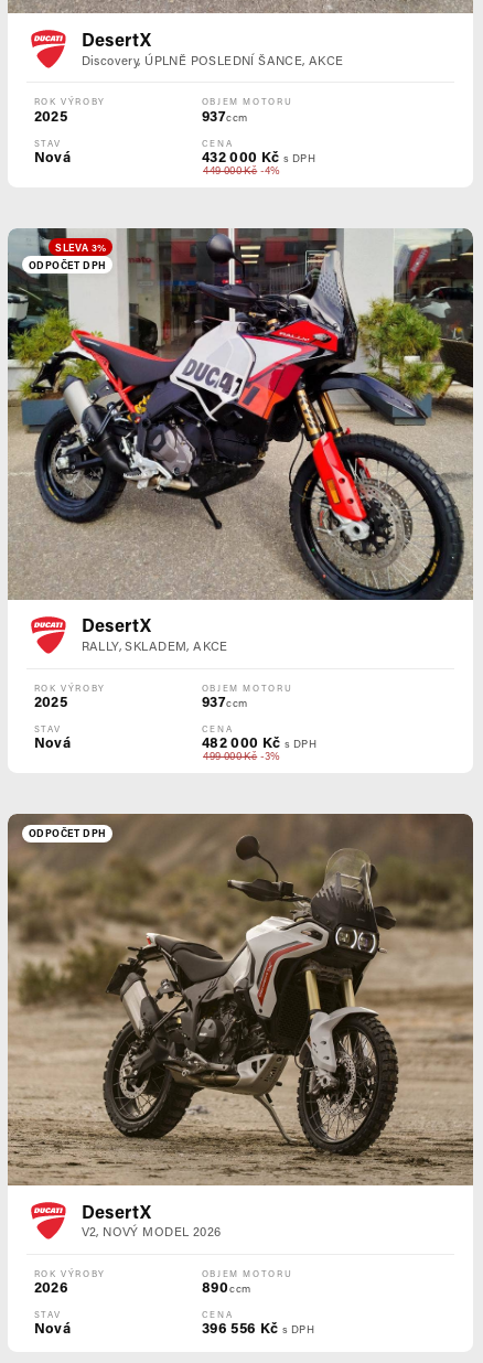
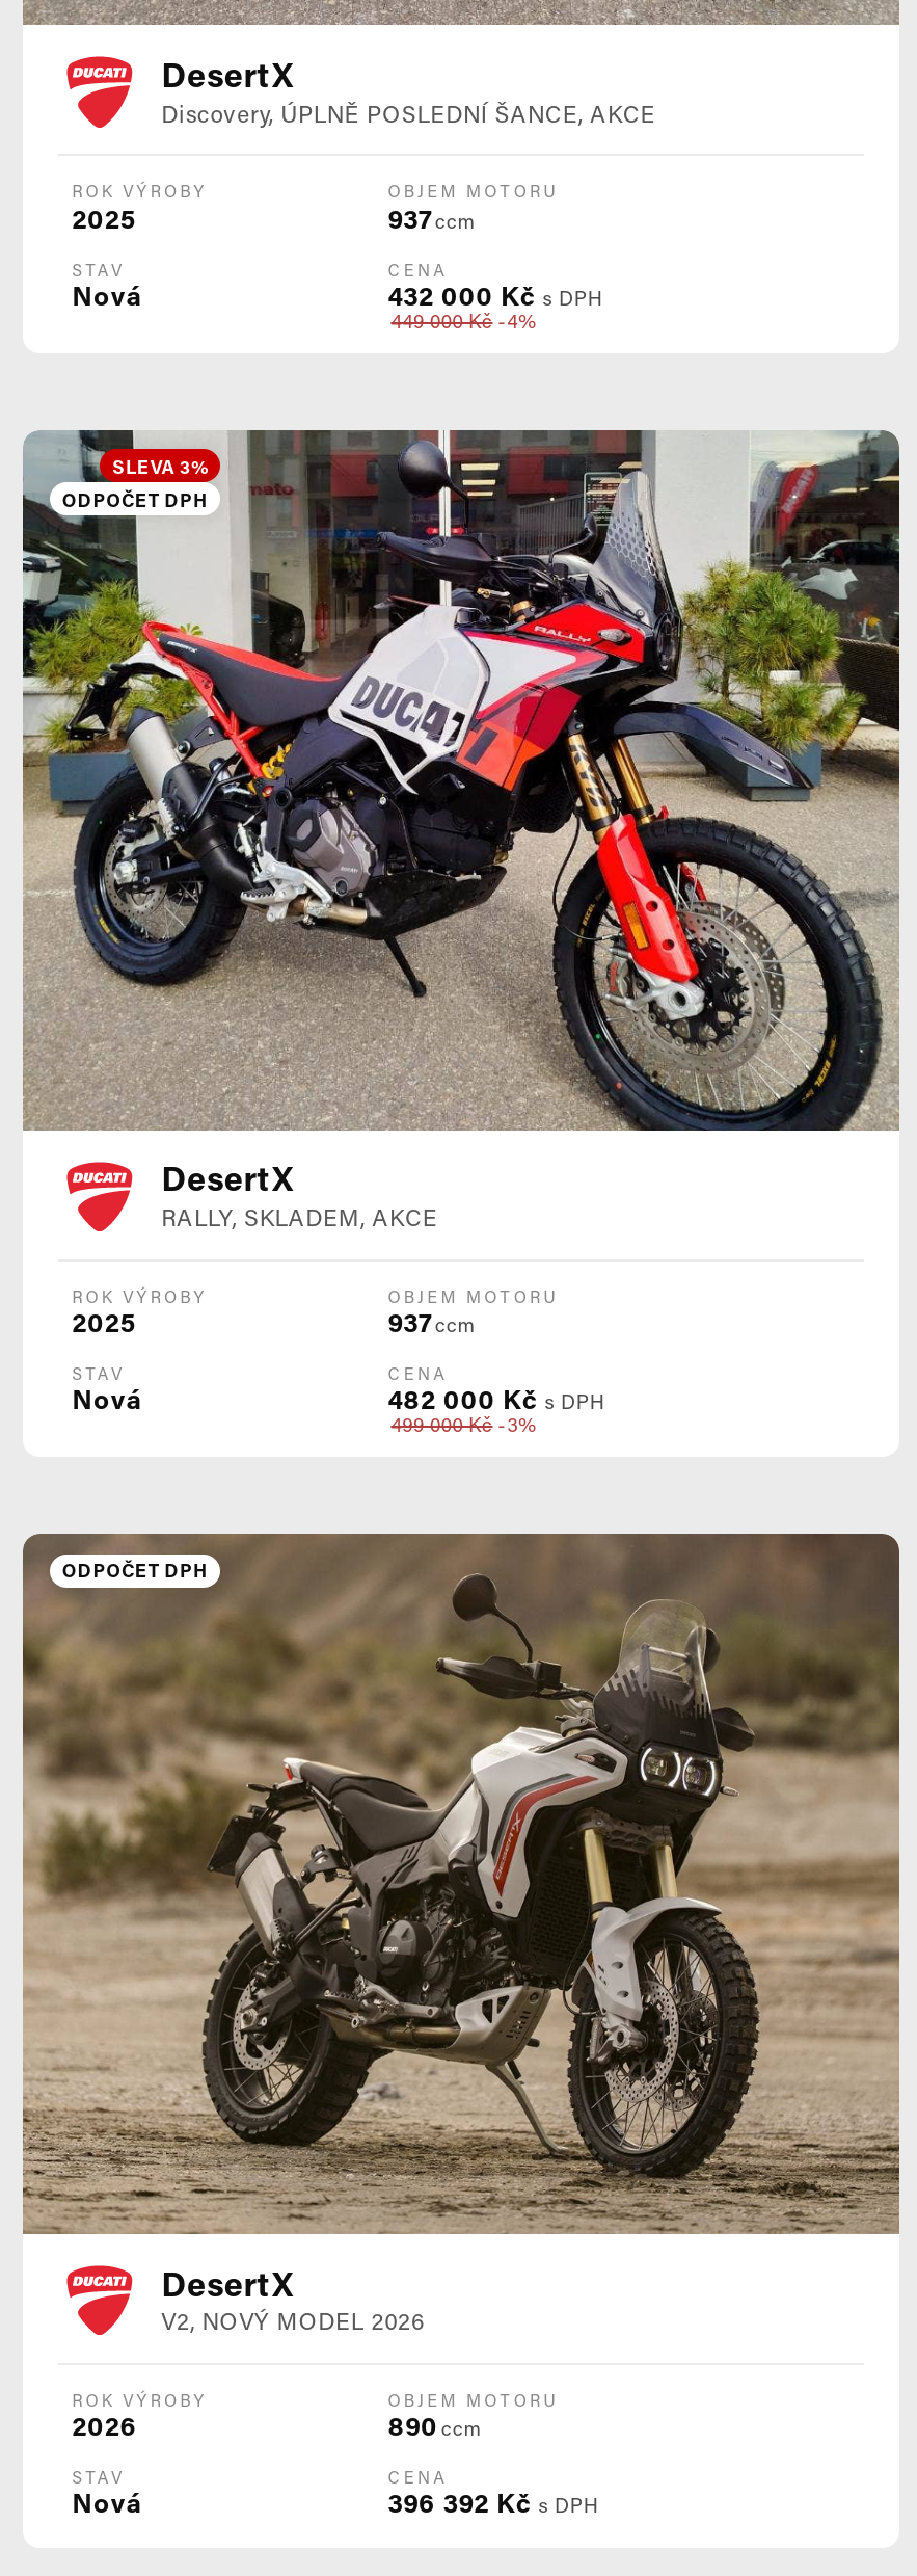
- 396 556 Kč s DPH
+ 396 392 Kč s DPH
